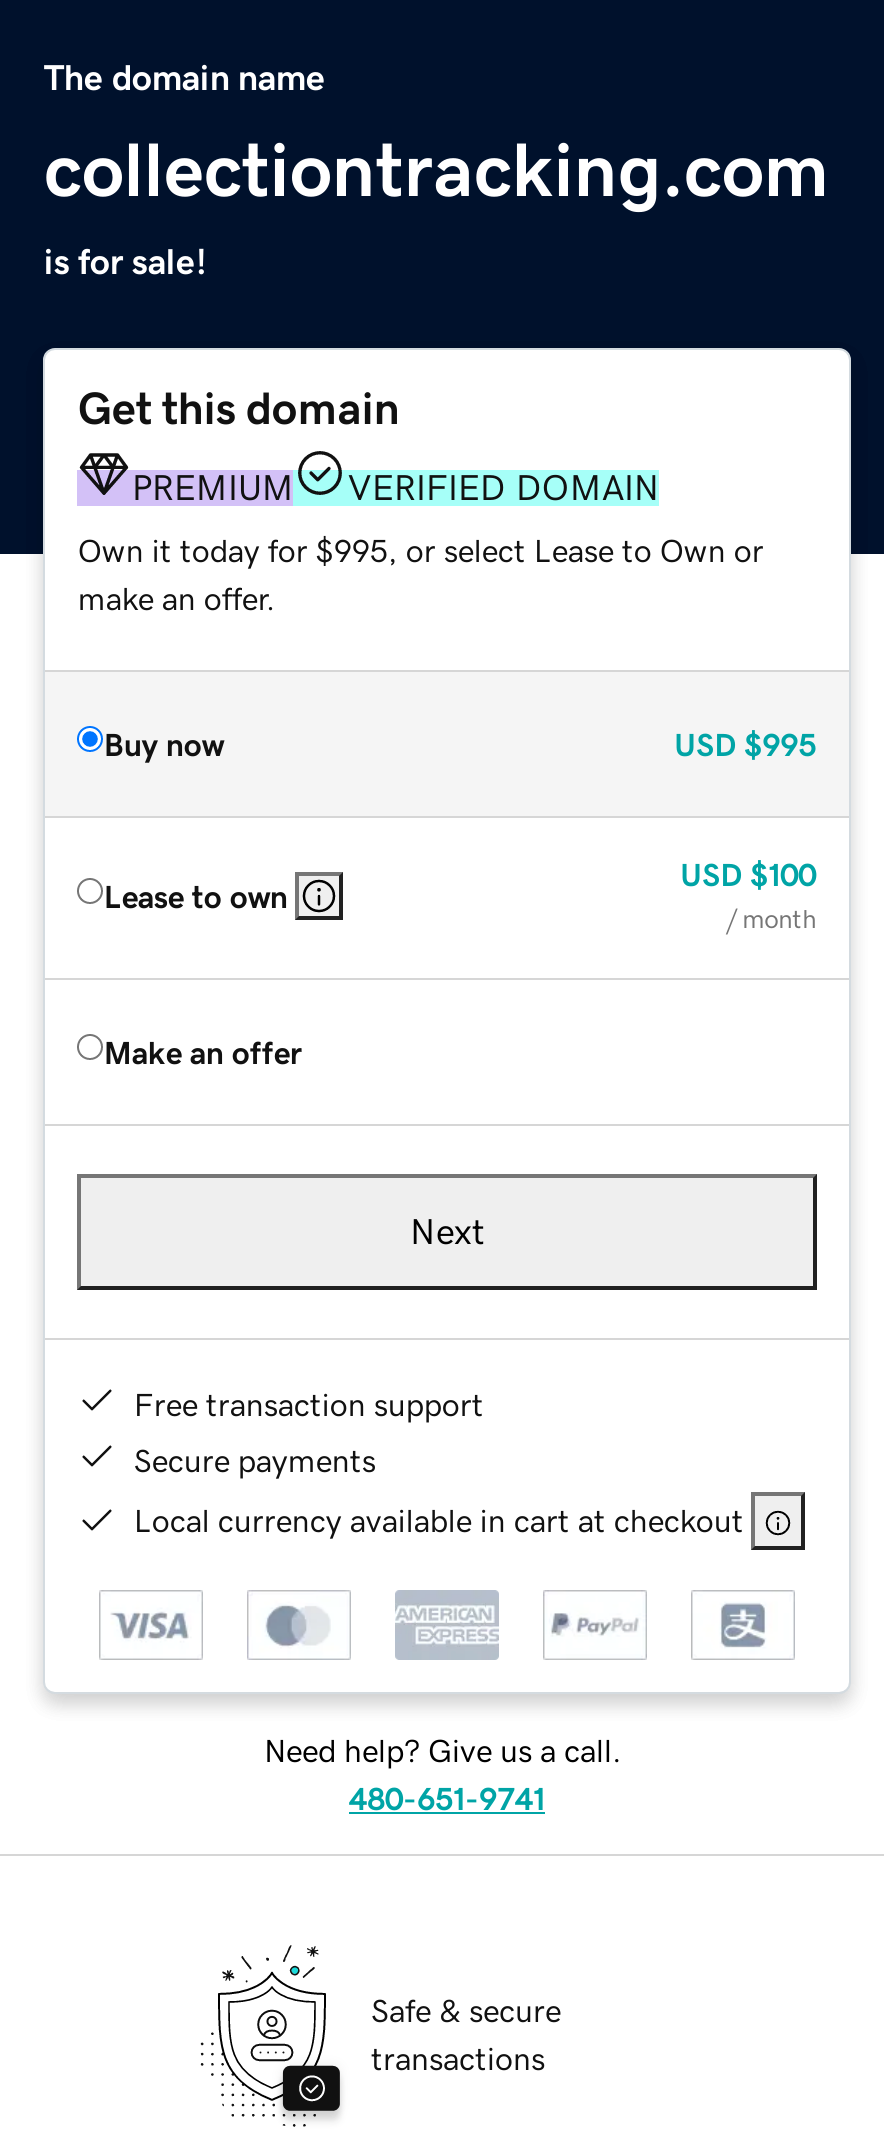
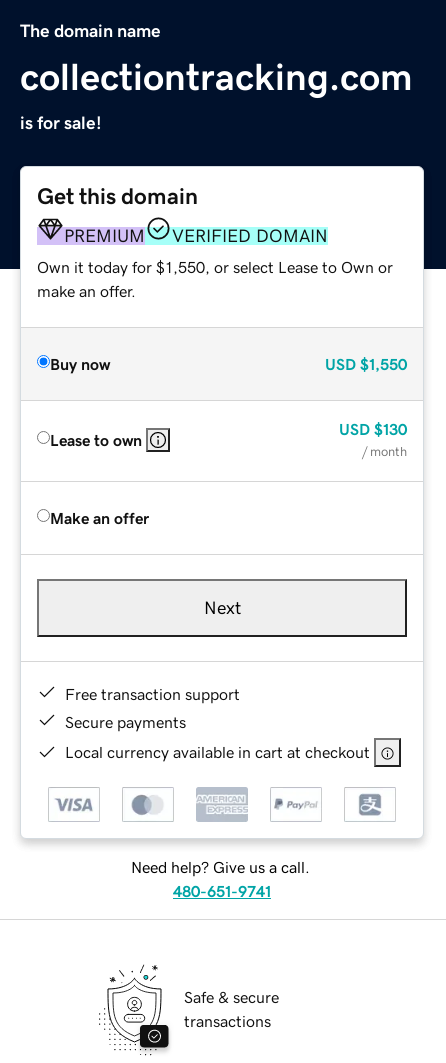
- Own it today for $995, or select Lease to Own or
+ Own it today for $1,550, or select Lease to Own or

- USD $995
+ USD $1,550

- USD $100
+ USD $130
